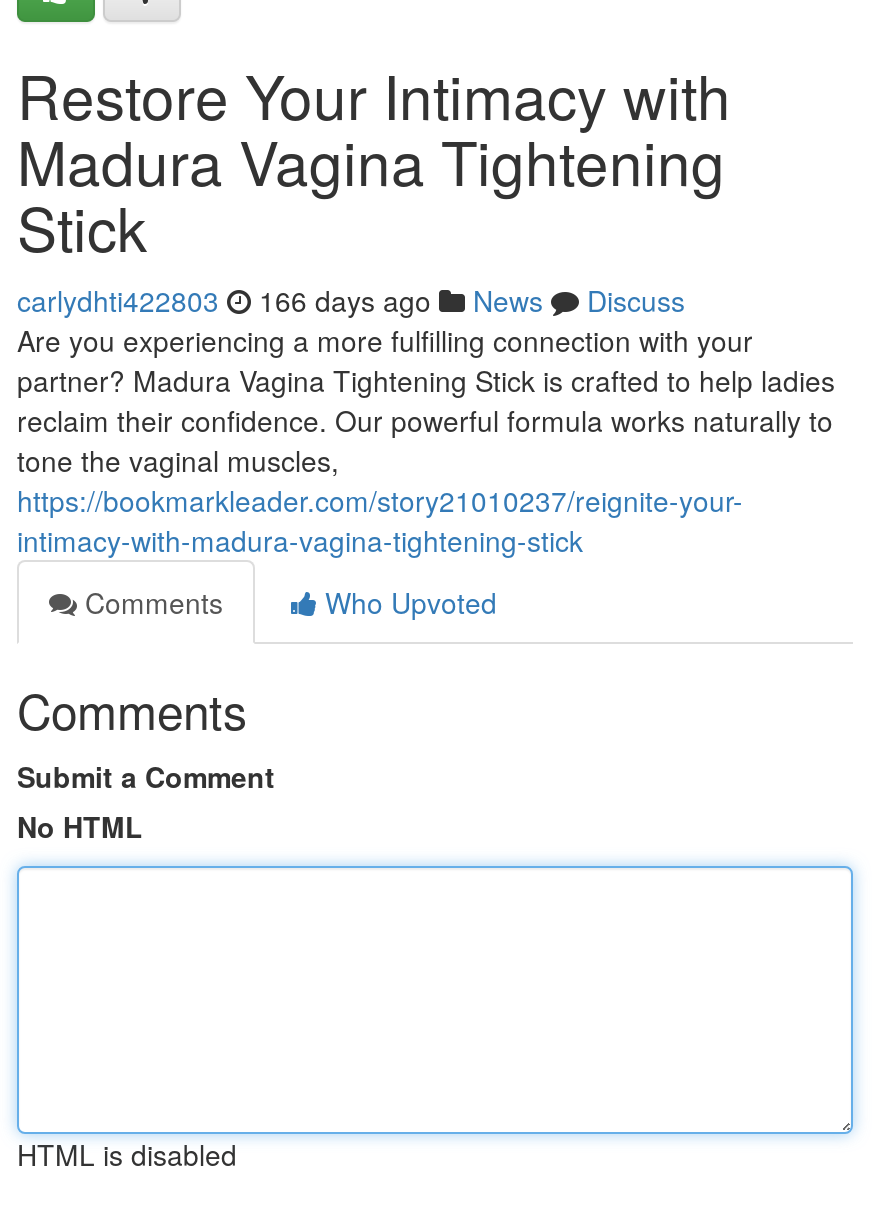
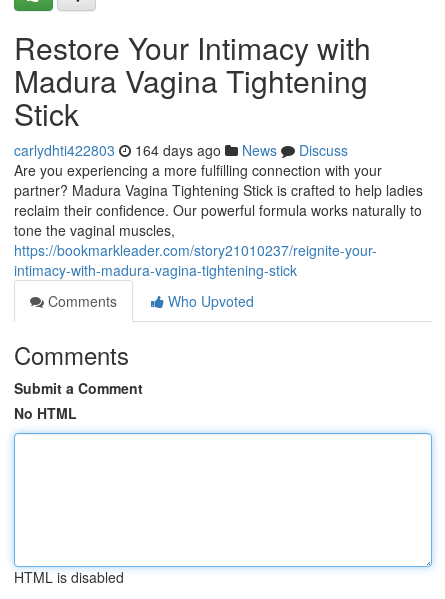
- carlydhti422803 166 days ago News Discuss
+ carlydhti422803 164 days ago News Discuss
